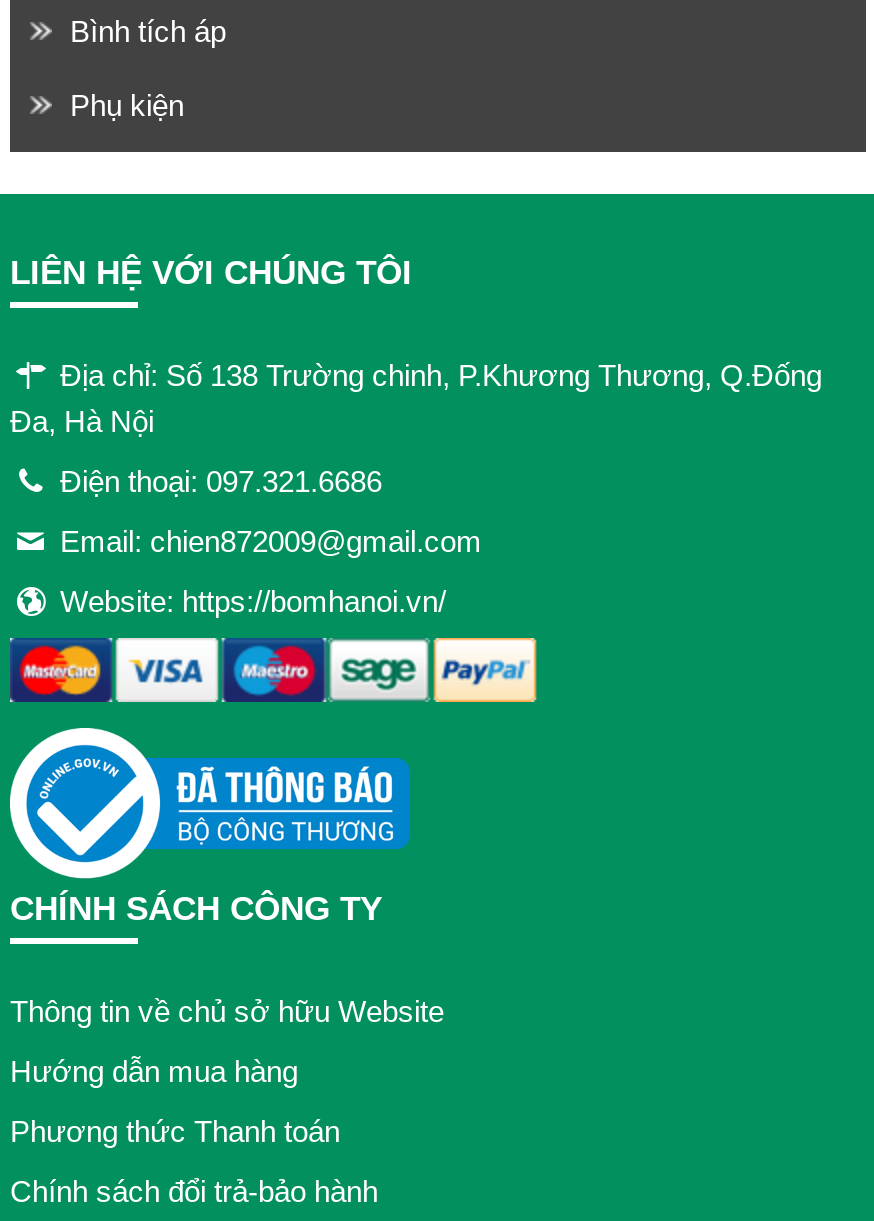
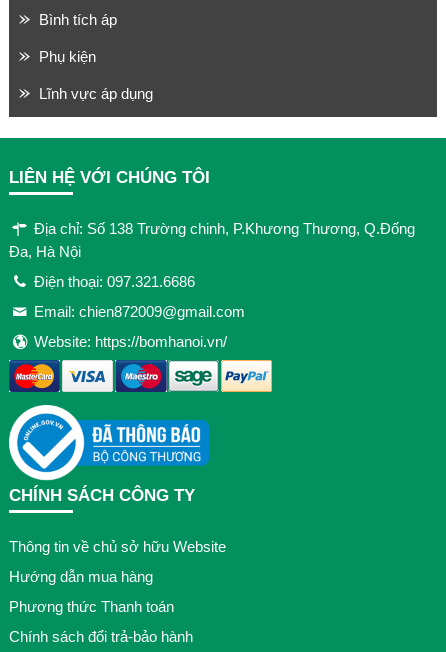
+ Lĩnh vực áp dụng
